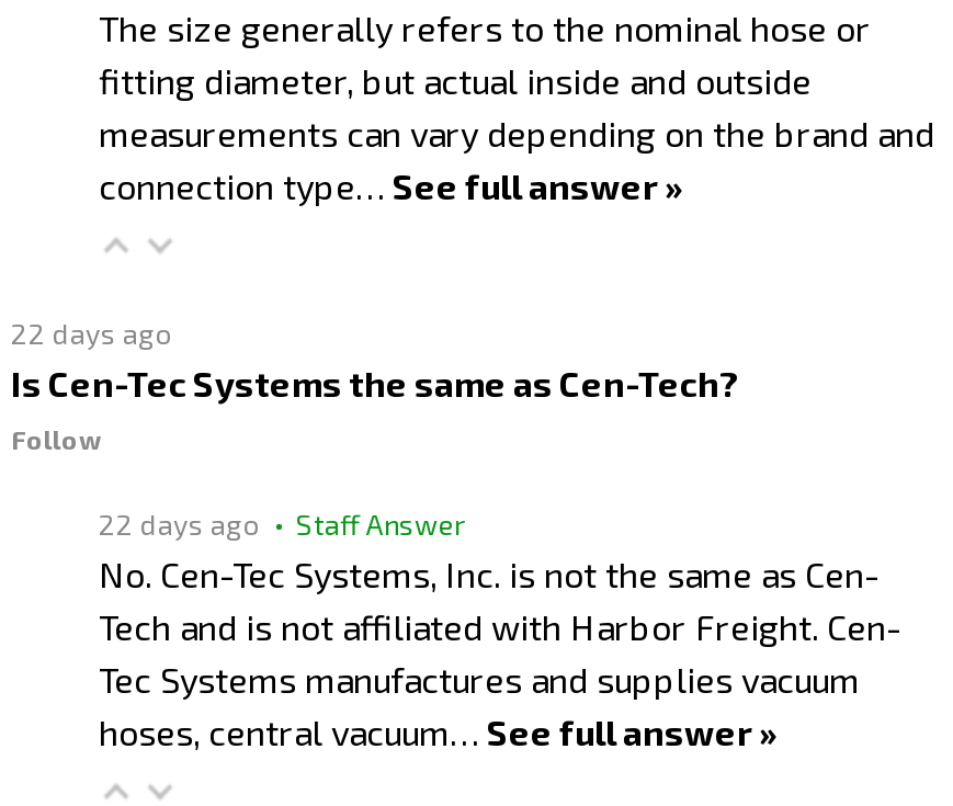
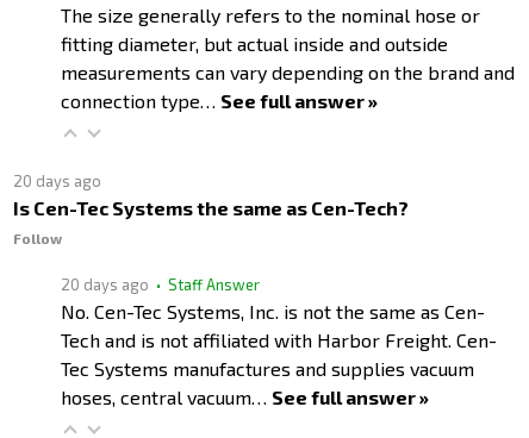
- 22 days ago
+ 20 days ago

- 22 days ago • Staff Answer
+ 20 days ago • Staff Answer
